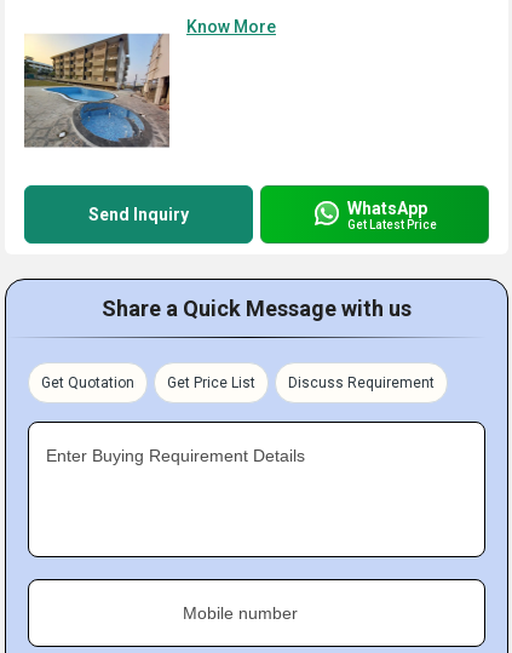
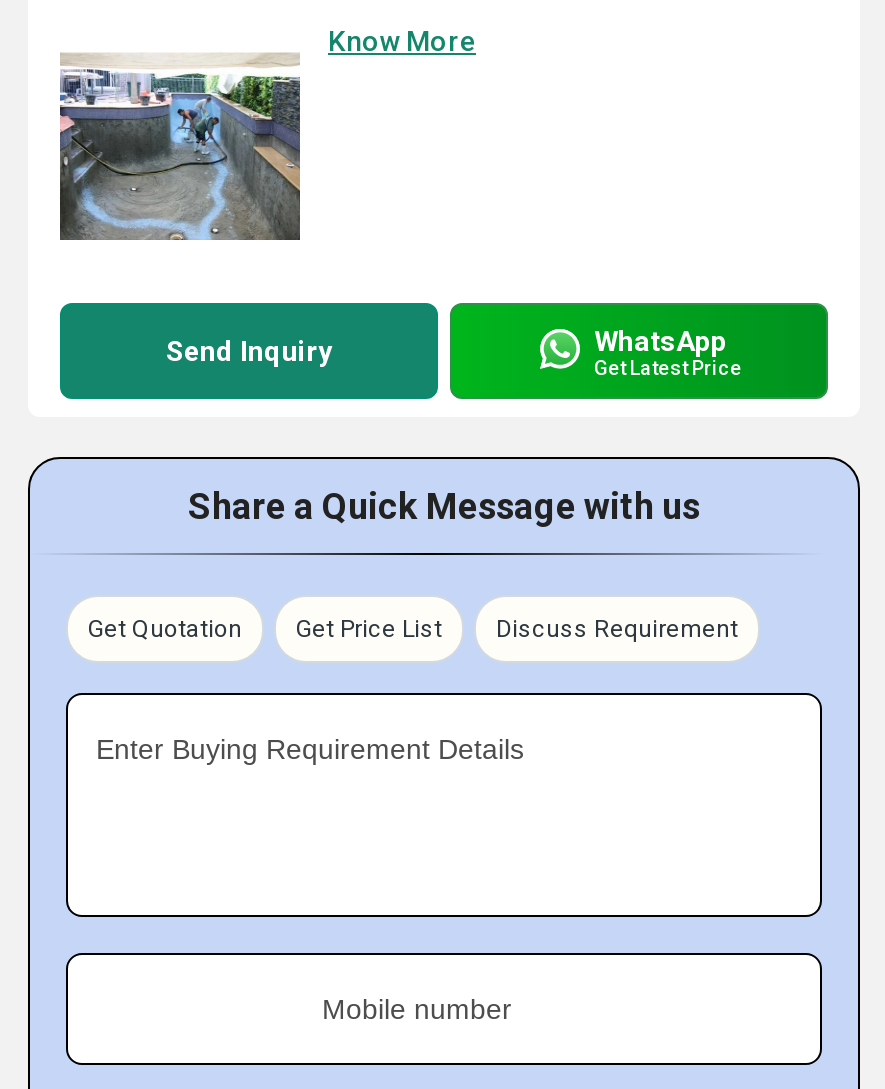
- [image]
+ [image]
